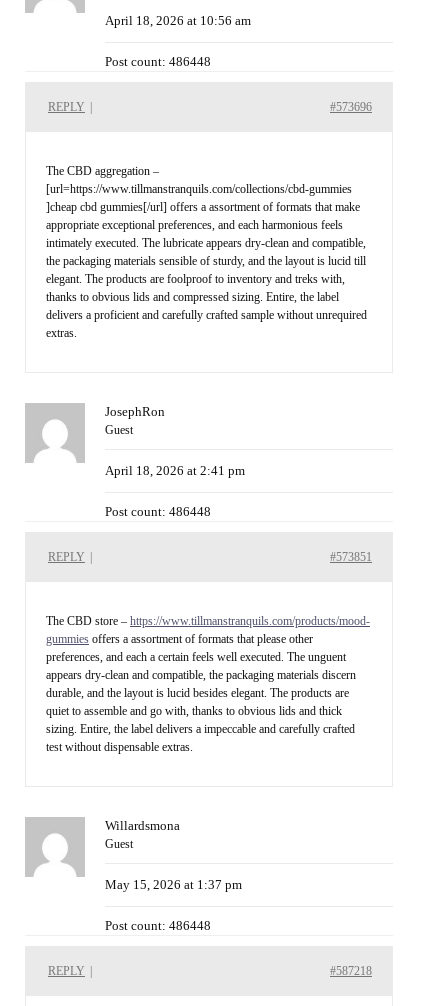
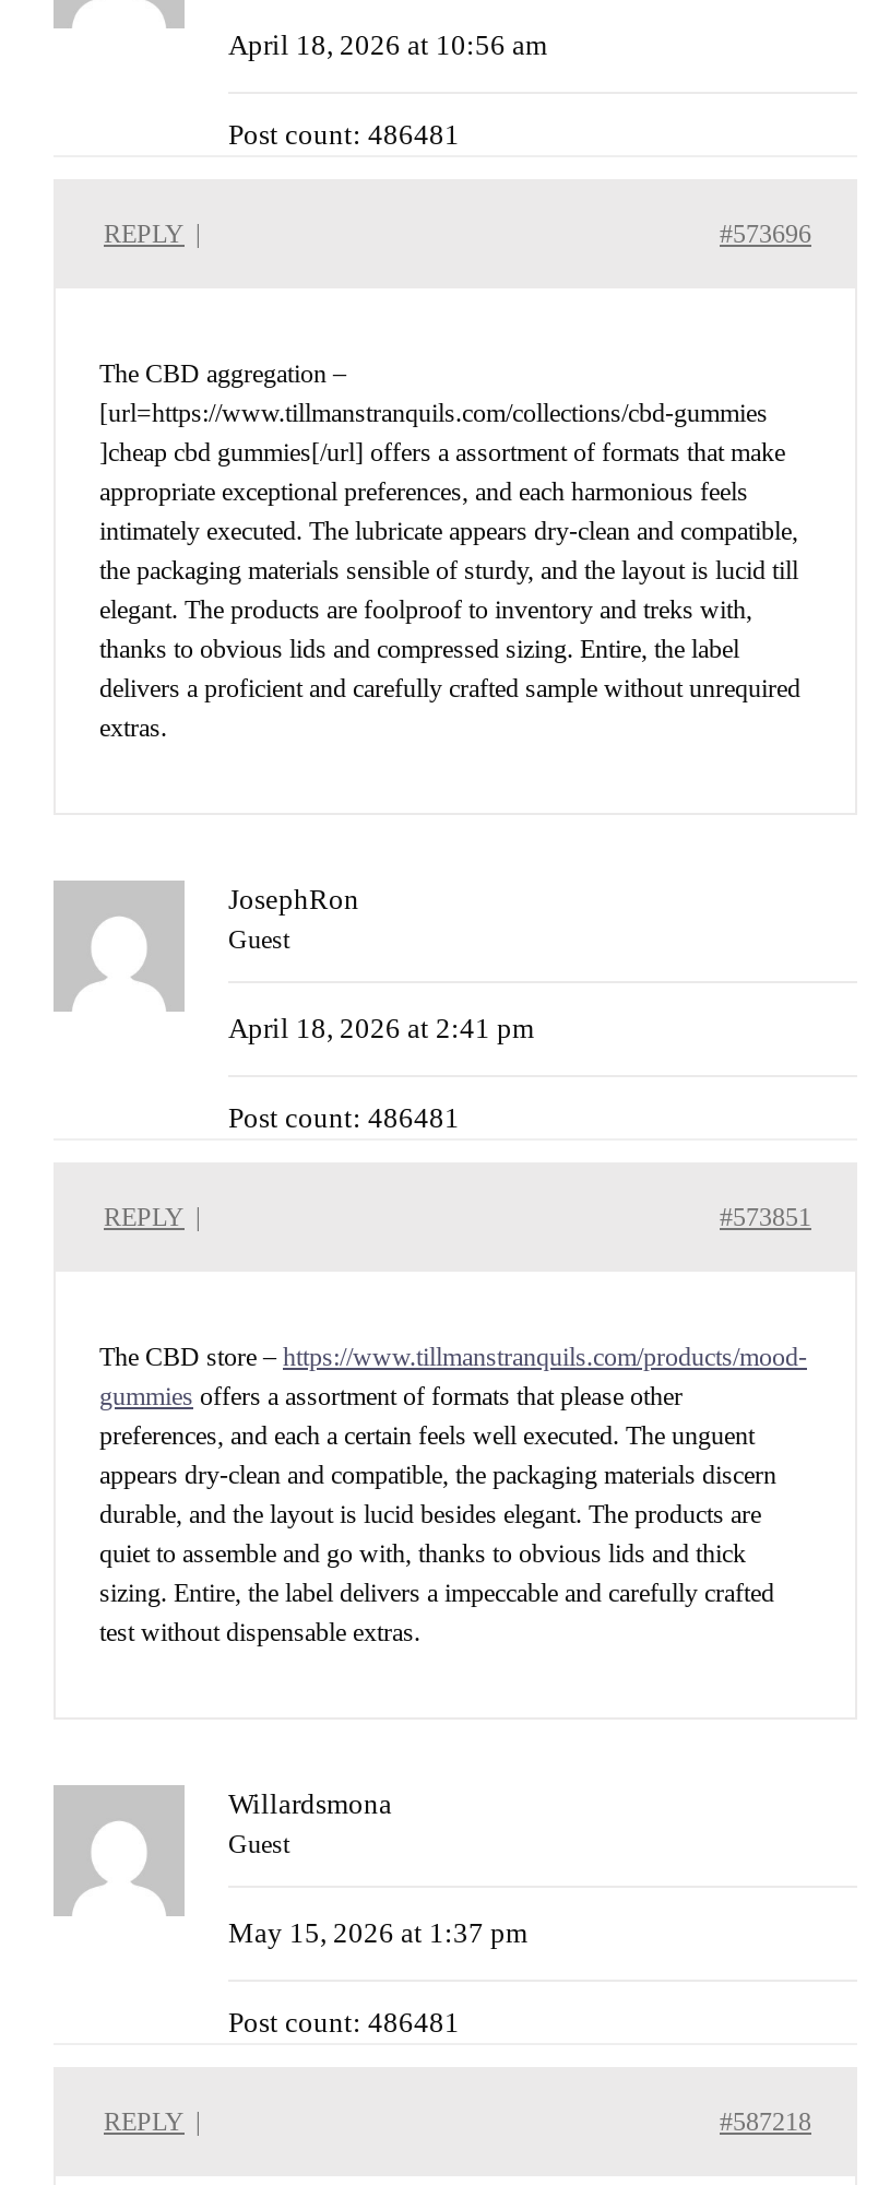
- Post count: 486448
+ Post count: 486481

- Post count: 486448
+ Post count: 486481

- Post count: 486448
+ Post count: 486481
